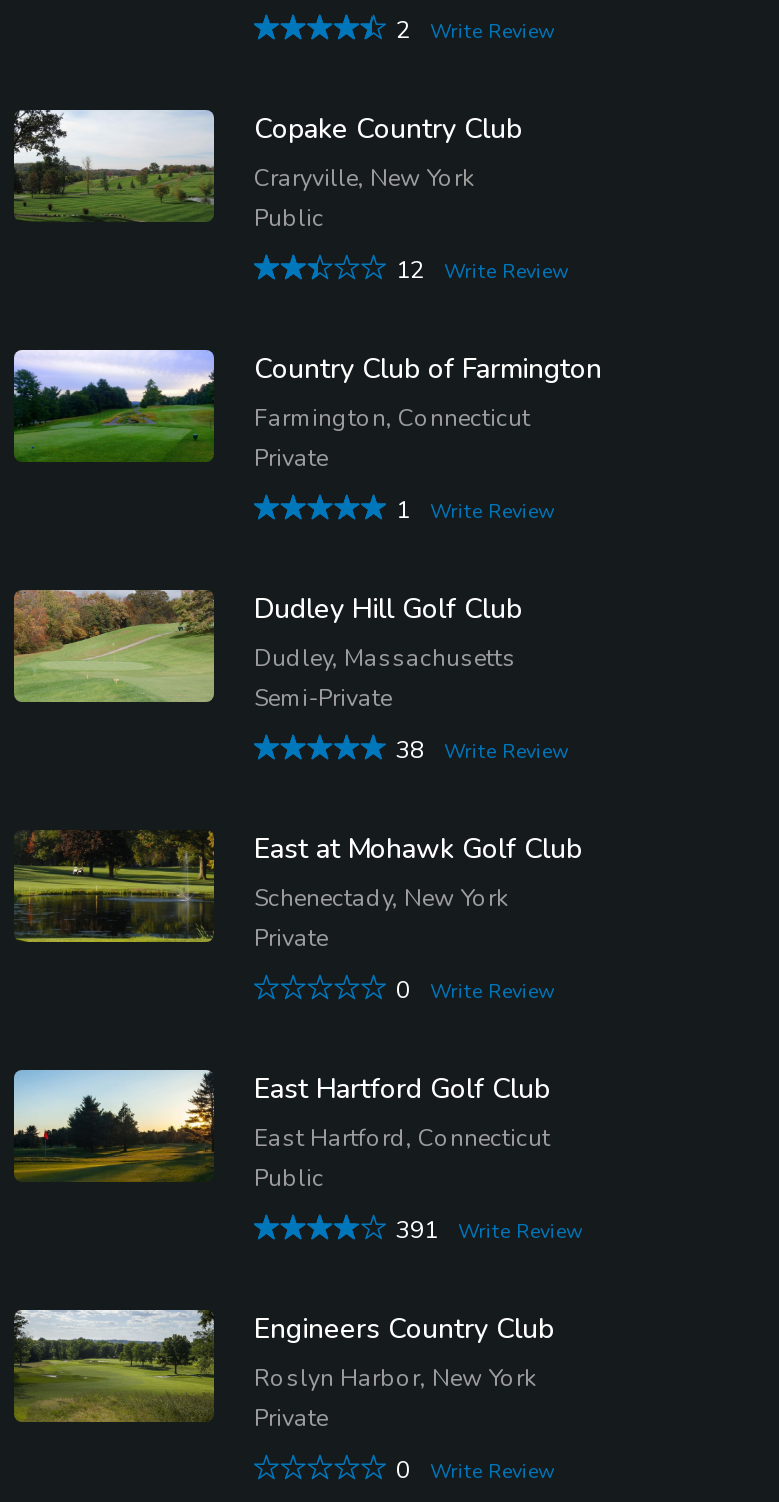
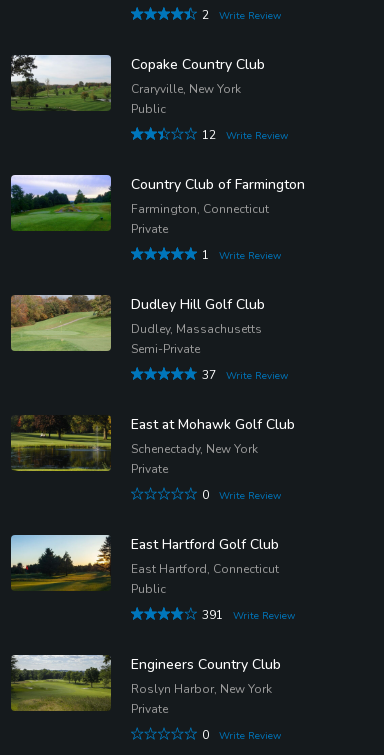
- 38 Write Review
+ 37 Write Review
